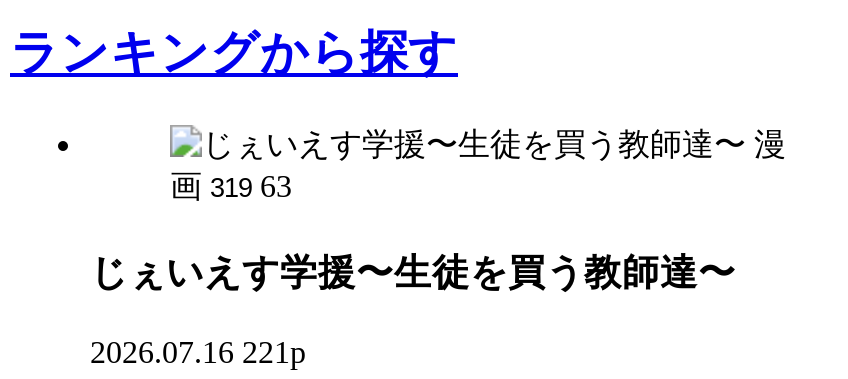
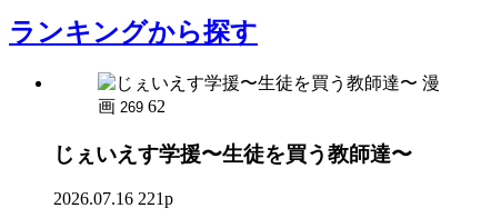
- 画 319 63
+ 画 269 62
